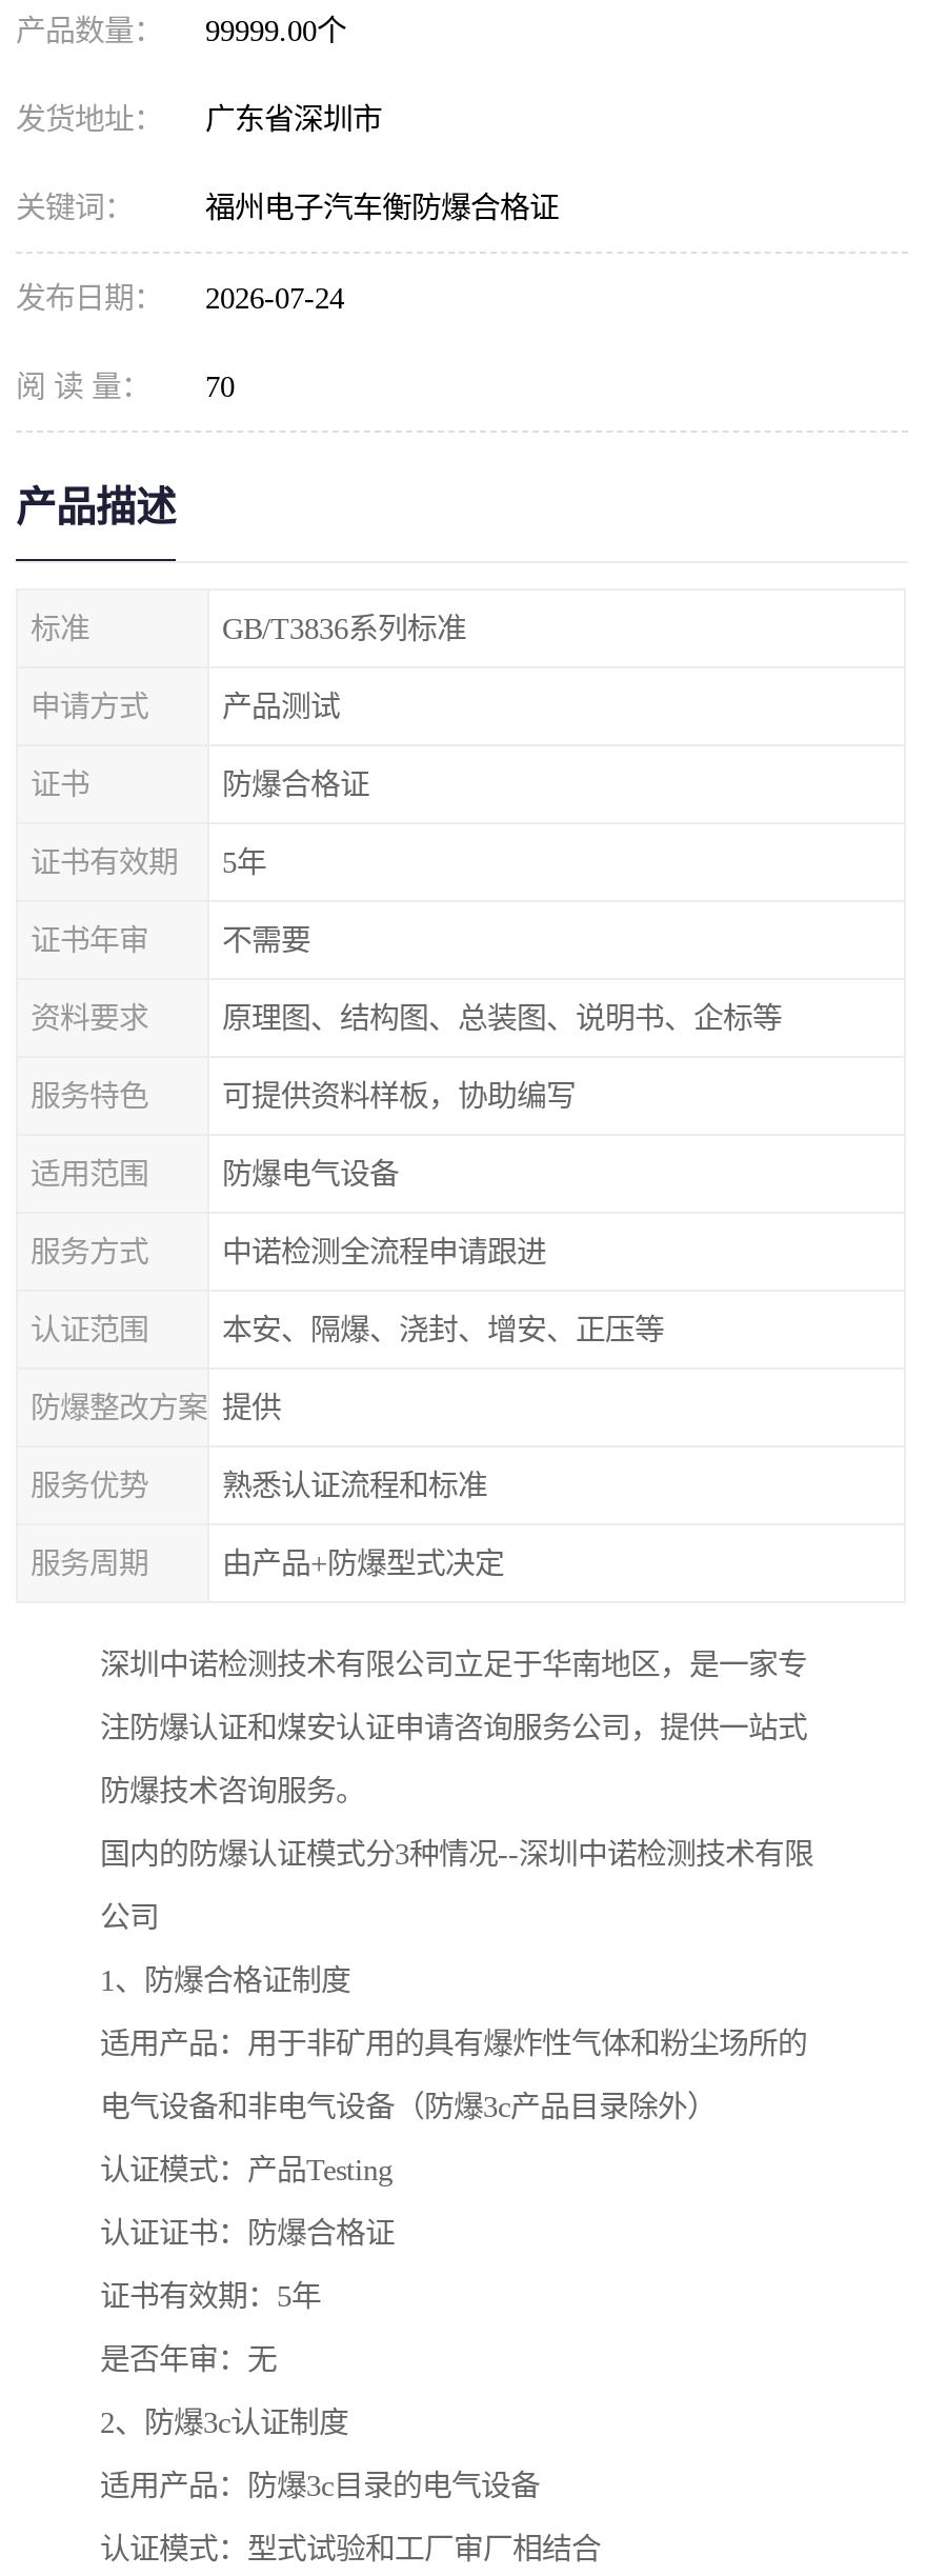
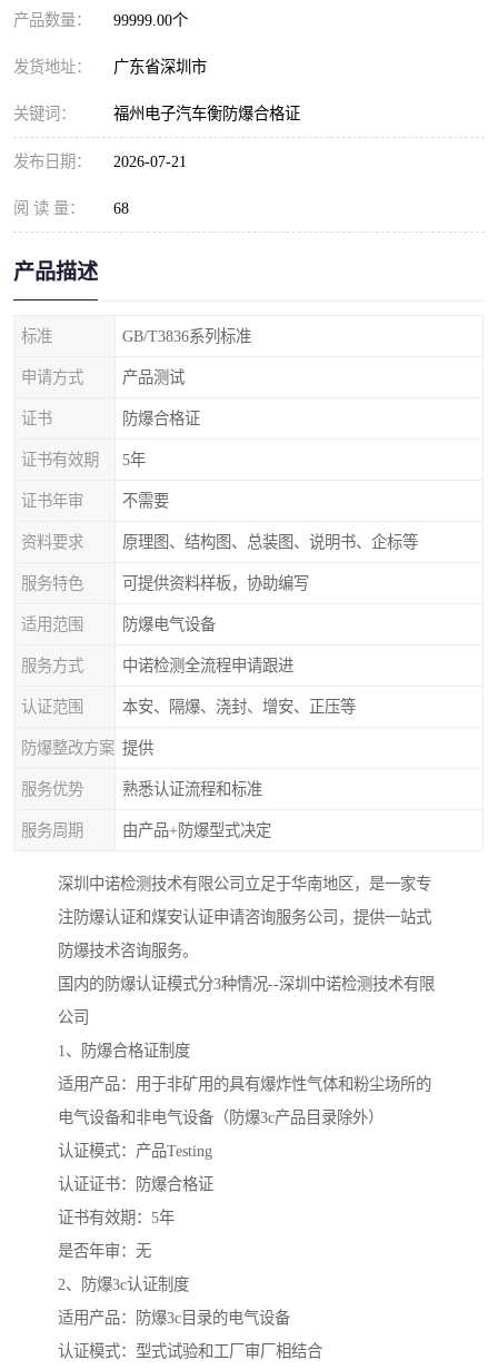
- 发布日期： 2026-07-24
+ 发布日期： 2026-07-21

- 阅 读 量： 70
+ 阅 读 量： 68
